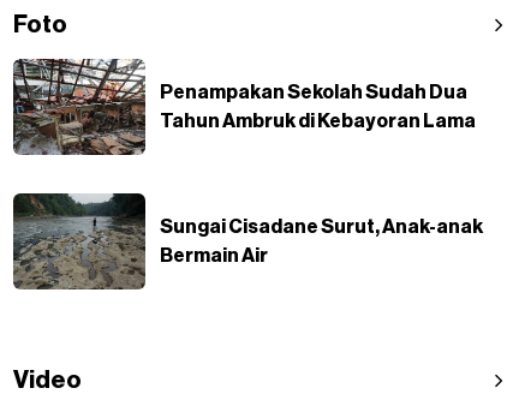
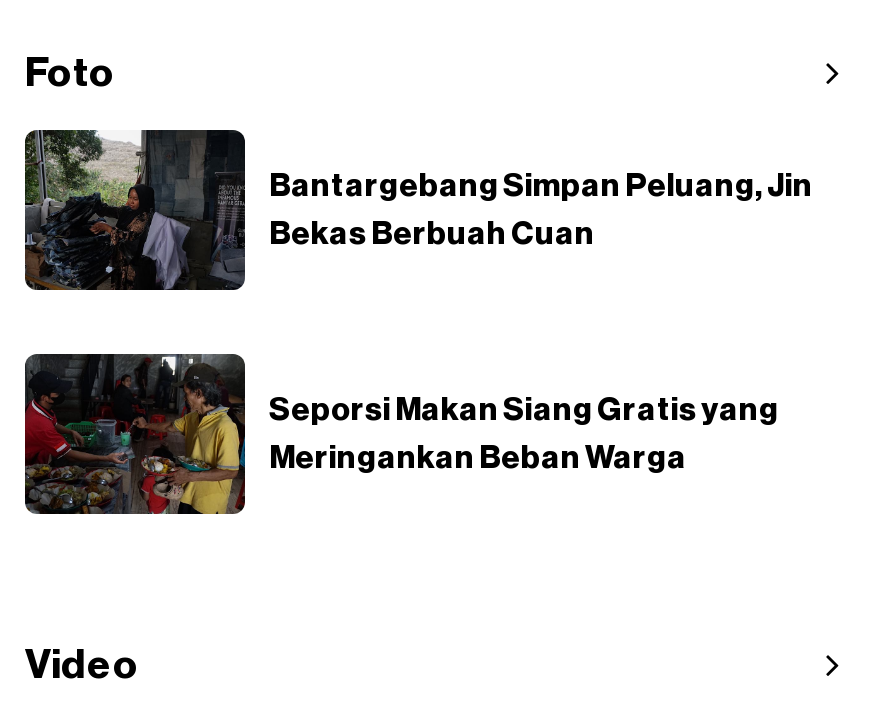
- [image]
- Penampakan Sekolah Sudah Dua
+ [image]
+ Bantargebang Simpan Peluang, Jin

- Tahun Ambruk di Kebayoran Lama
+ Bekas Berbuah Cuan

- [image]
- Sungai Cisadane Surut, Anak-anak
+ [image]
+ Seporsi Makan Siang Gratis yang

- Bermain Air
+ Meringankan Beban Warga
